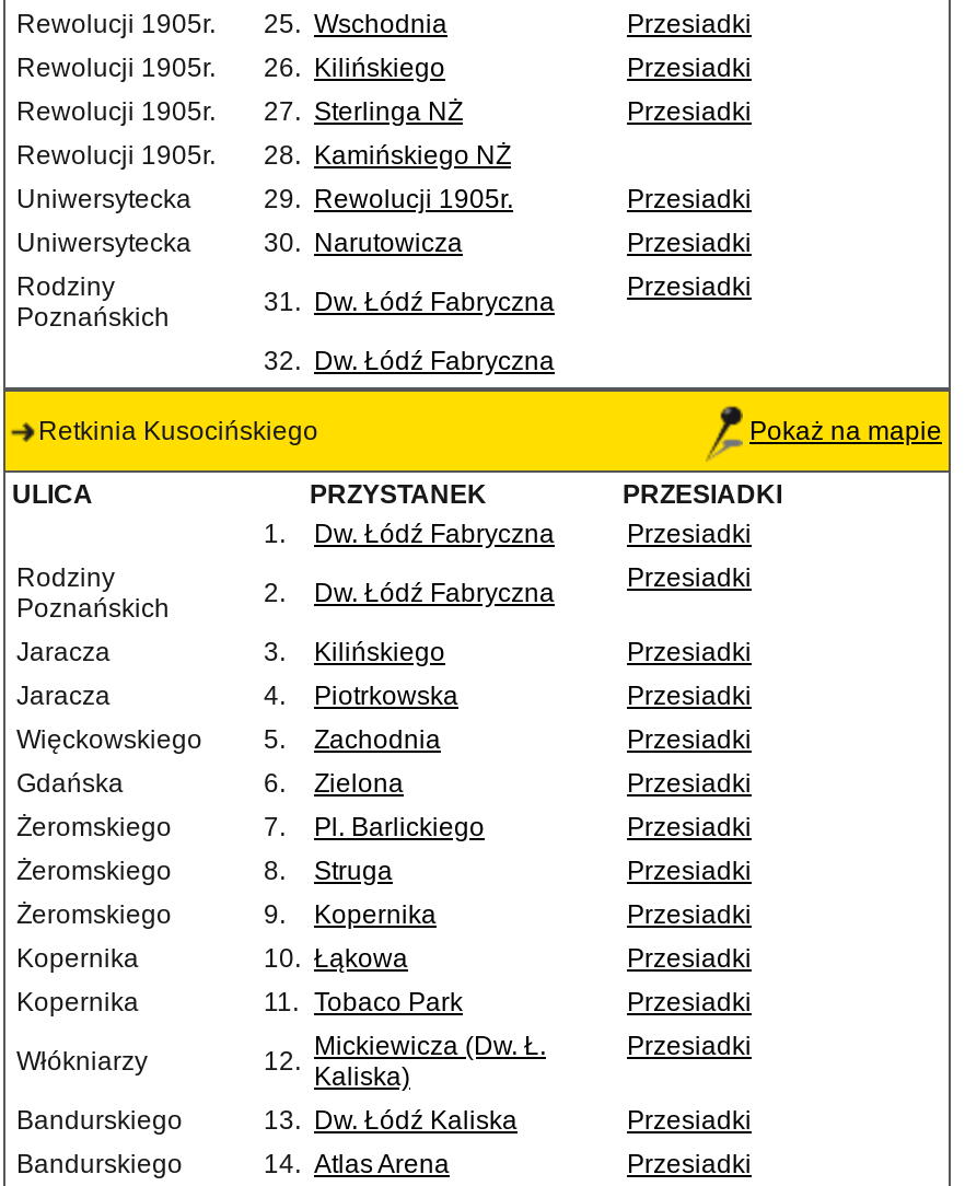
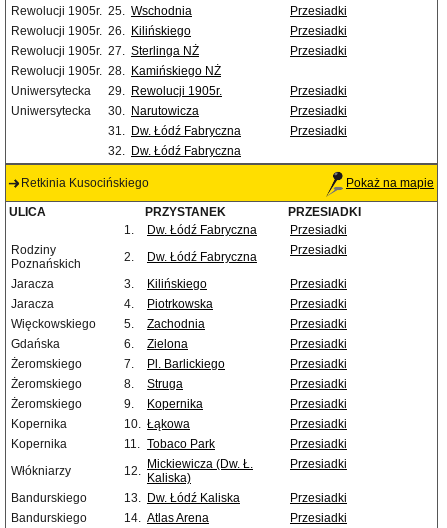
- Rodziny
- Poznańskich
